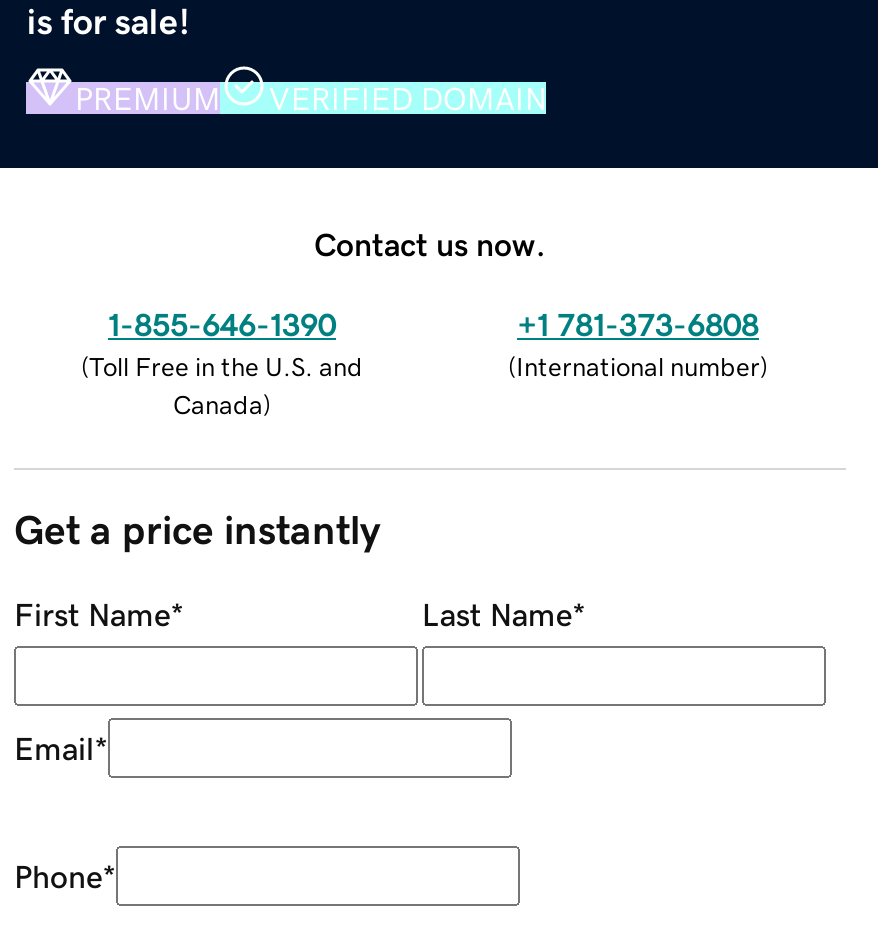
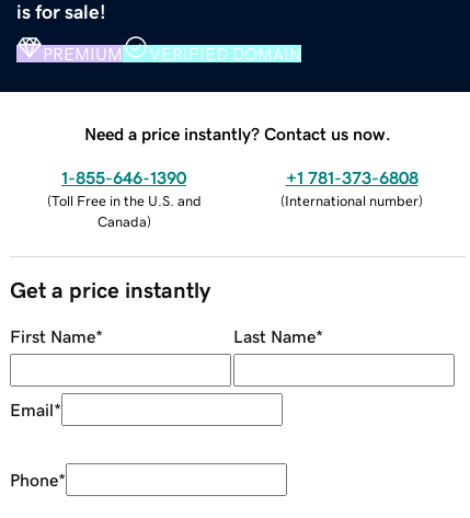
- Contact us now.
+ Need a price instantly? Contact us now.
